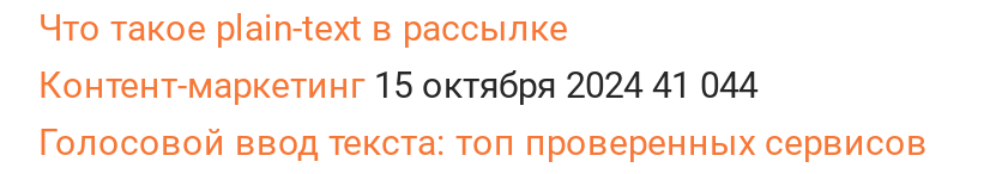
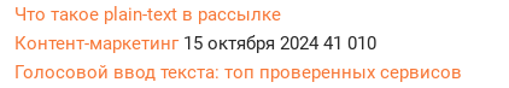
- Контент-маркетинг 15 октября 2024 41 044
+ Контент-маркетинг 15 октября 2024 41 010
